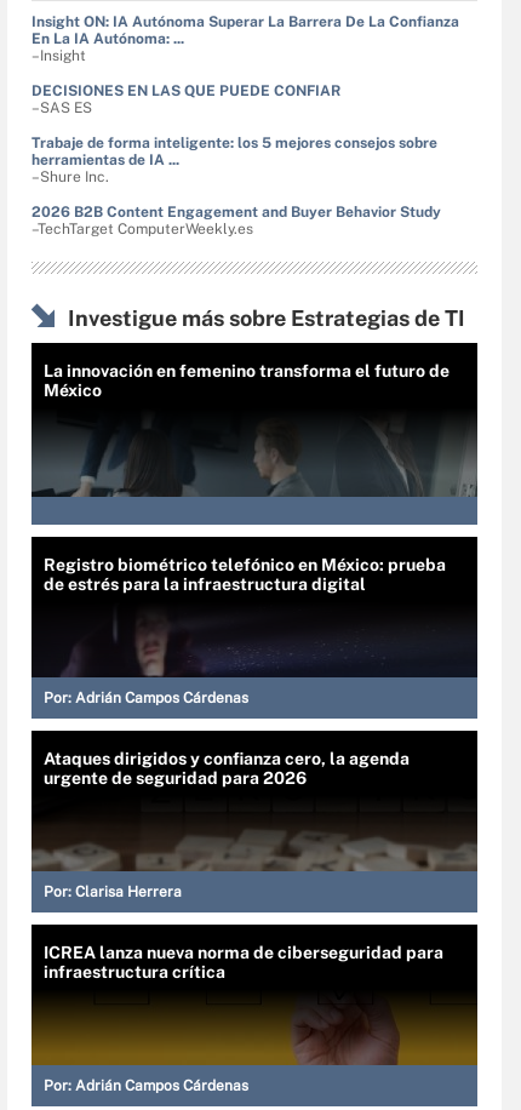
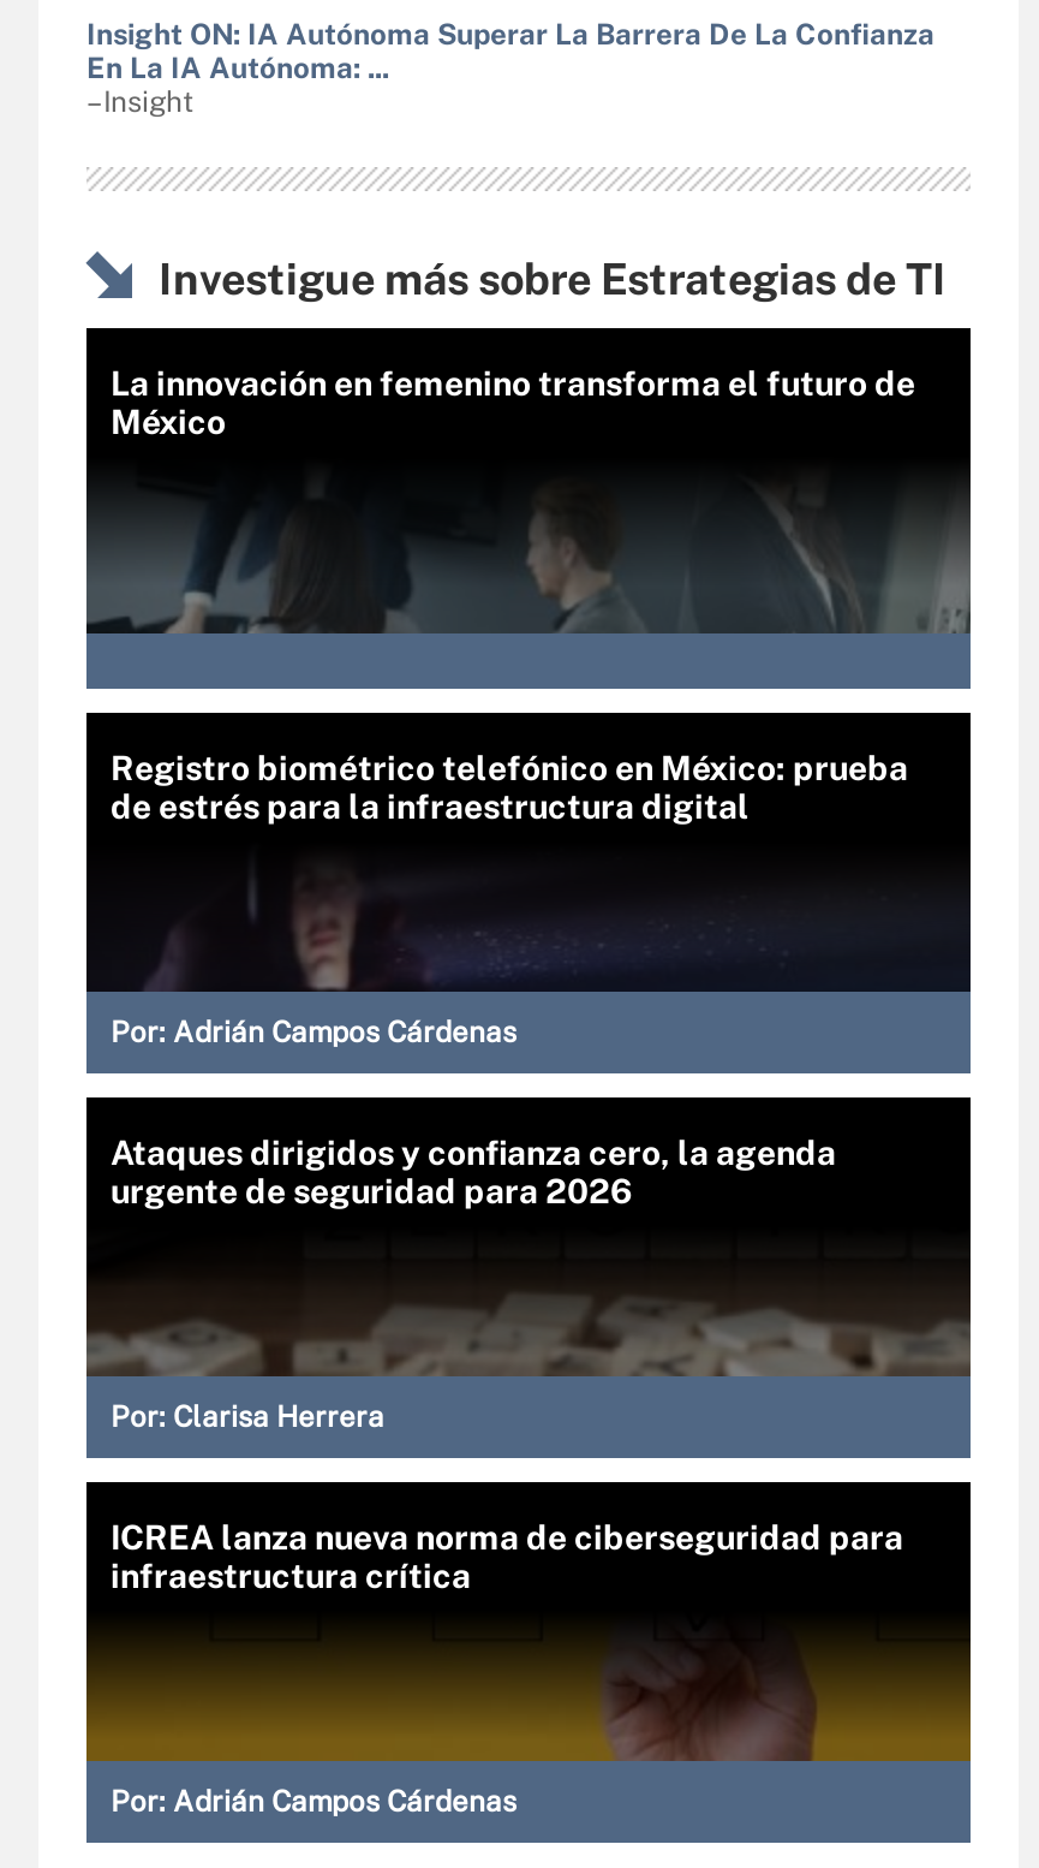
- DECISIONES EN LAS QUE PUEDE CONFIAR
- –SAS ES
- Trabaje de forma inteligente: los 5 mejores consejos sobre
- herramientas de IA ...
- –Shure Inc.
- 2026 B2B Content Engagement and Buyer Behavior Study
- –TechTarget ComputerWeekly.es
